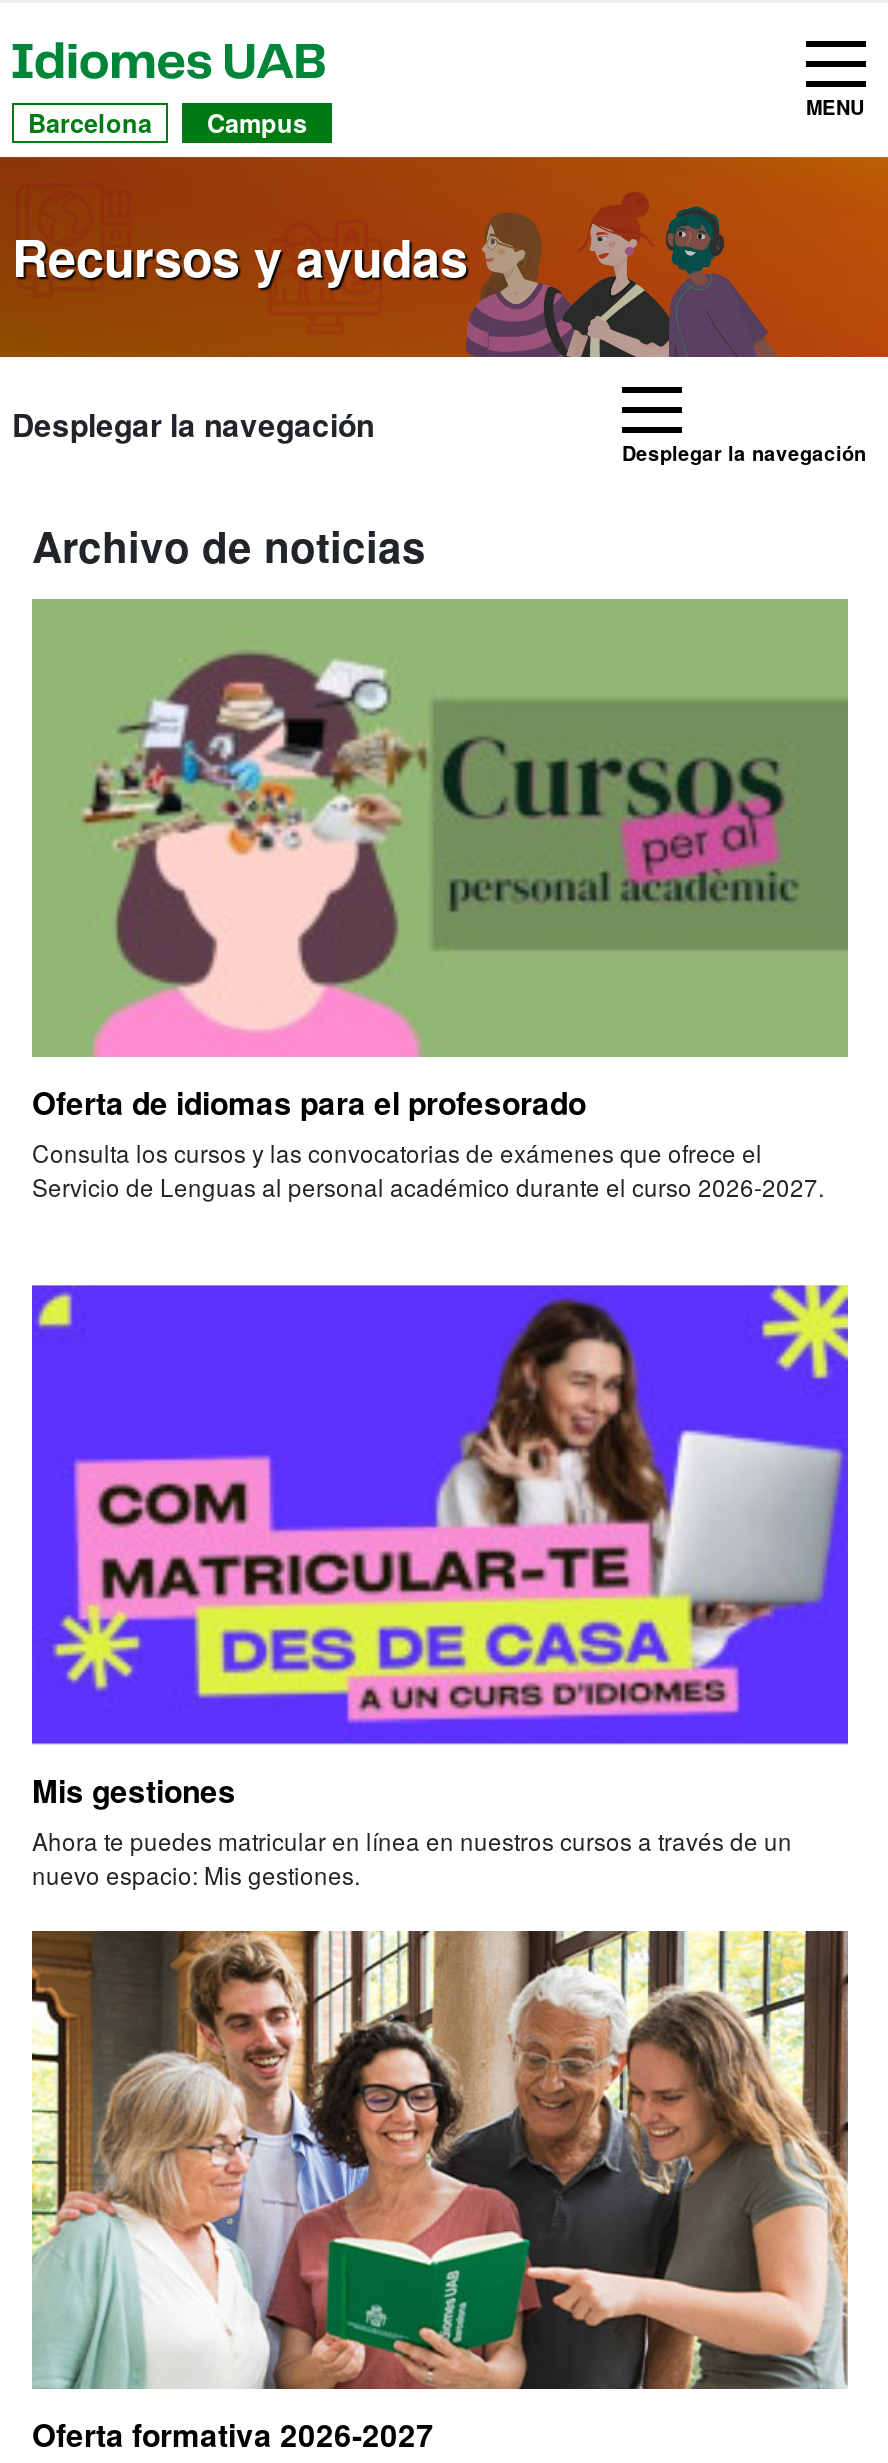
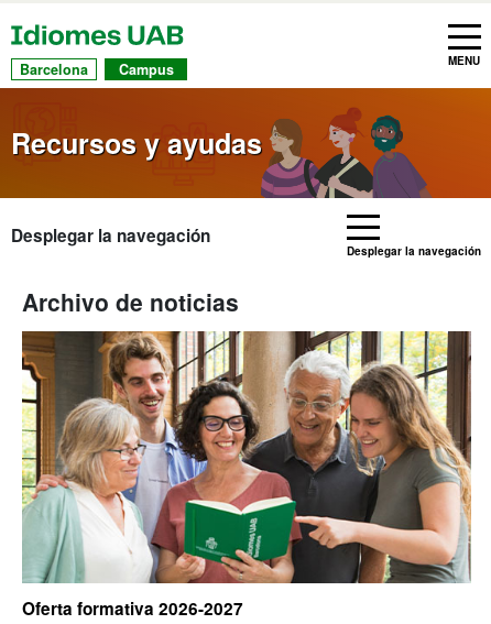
- [image]
- Oferta de idiomas para el profesorado
- Consulta los cursos y las convocatorias de exámenes que ofrece el
- Servicio de Lenguas al personal académico durante el curso 2026-2027.

- [image]
- Mis gestiones
- Ahora te puedes matricular en línea en nuestros cursos a través de un
- nuevo espacio: Mis gestiones.
